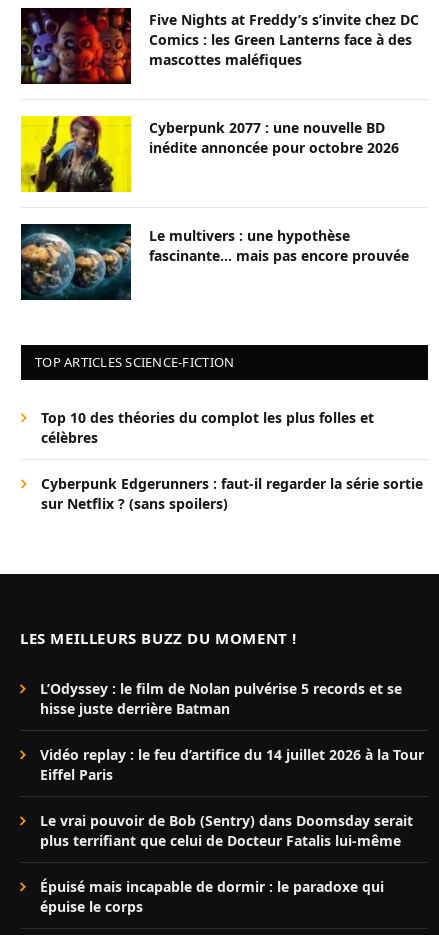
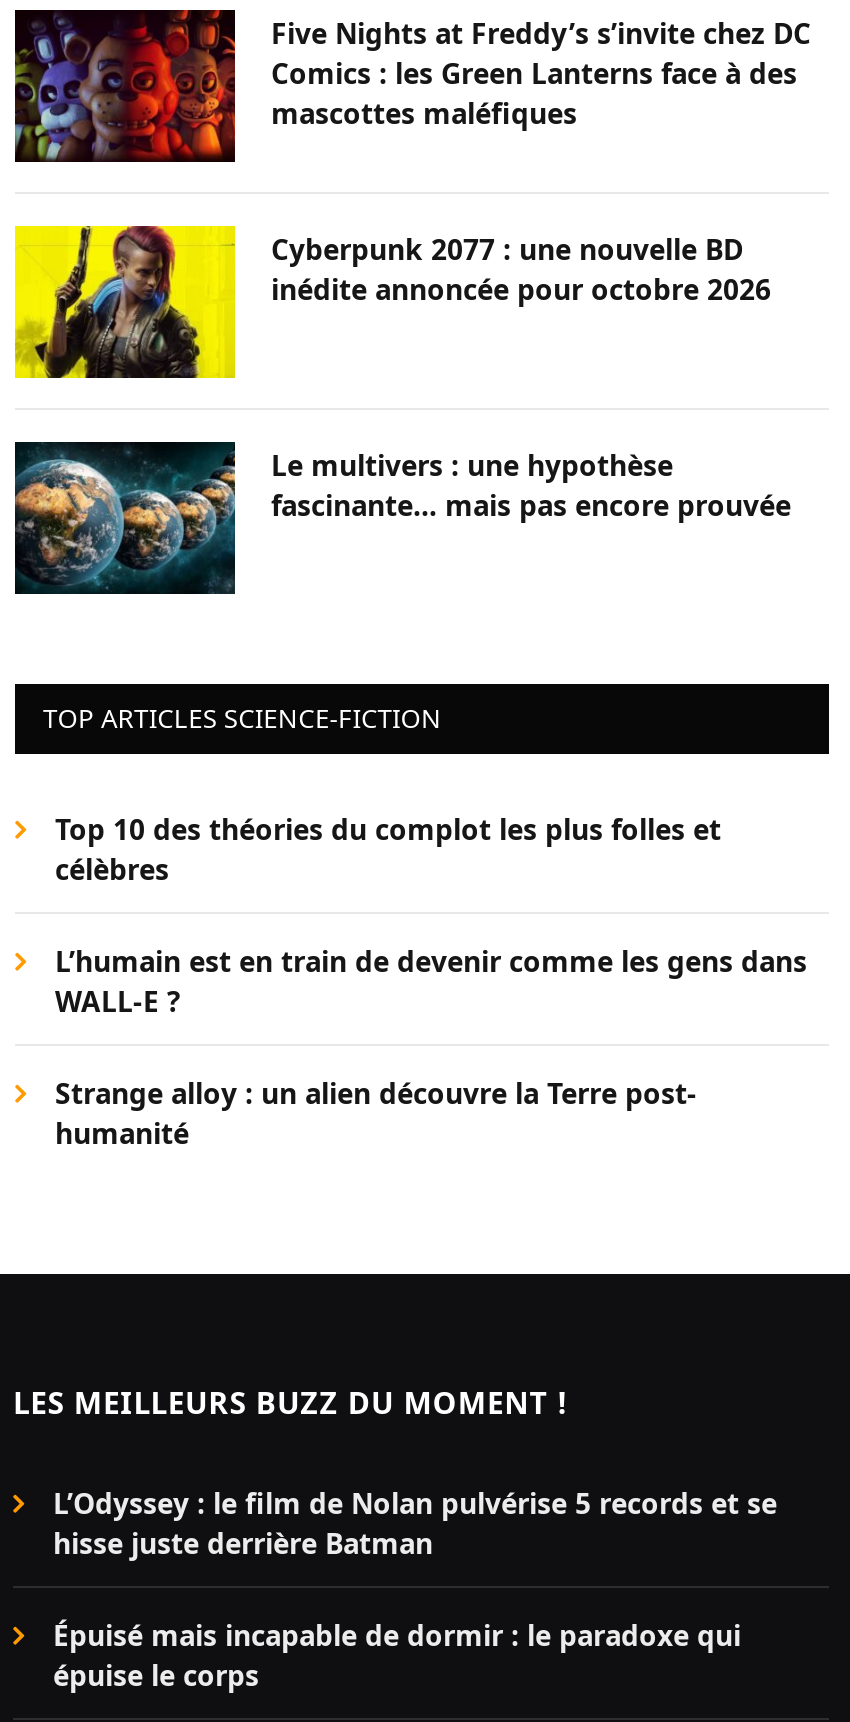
- Cyberpunk Edgerunners : faut-il regarder la série sortie
- sur Netflix ? (sans spoilers)
+ L’humain est en train de devenir comme les gens dans
+ WALL-E ?
+ Strange alloy : un alien découvre la Terre post-
+ humanité

moved down: LES MEILLEURS BUZZ DU MOMENT ! | L’Odyssey : le film de Nolan pulvérise 5 records et se | hisse juste derrière Batman

- Vidéo replay : le feu d’artifice du 14 juillet 2026 à la Tour
- Eiffel Paris
- Le vrai pouvoir de Bob (Sentry) dans Doomsday serait
- plus terrifiant que celui de Docteur Fatalis lui-même
